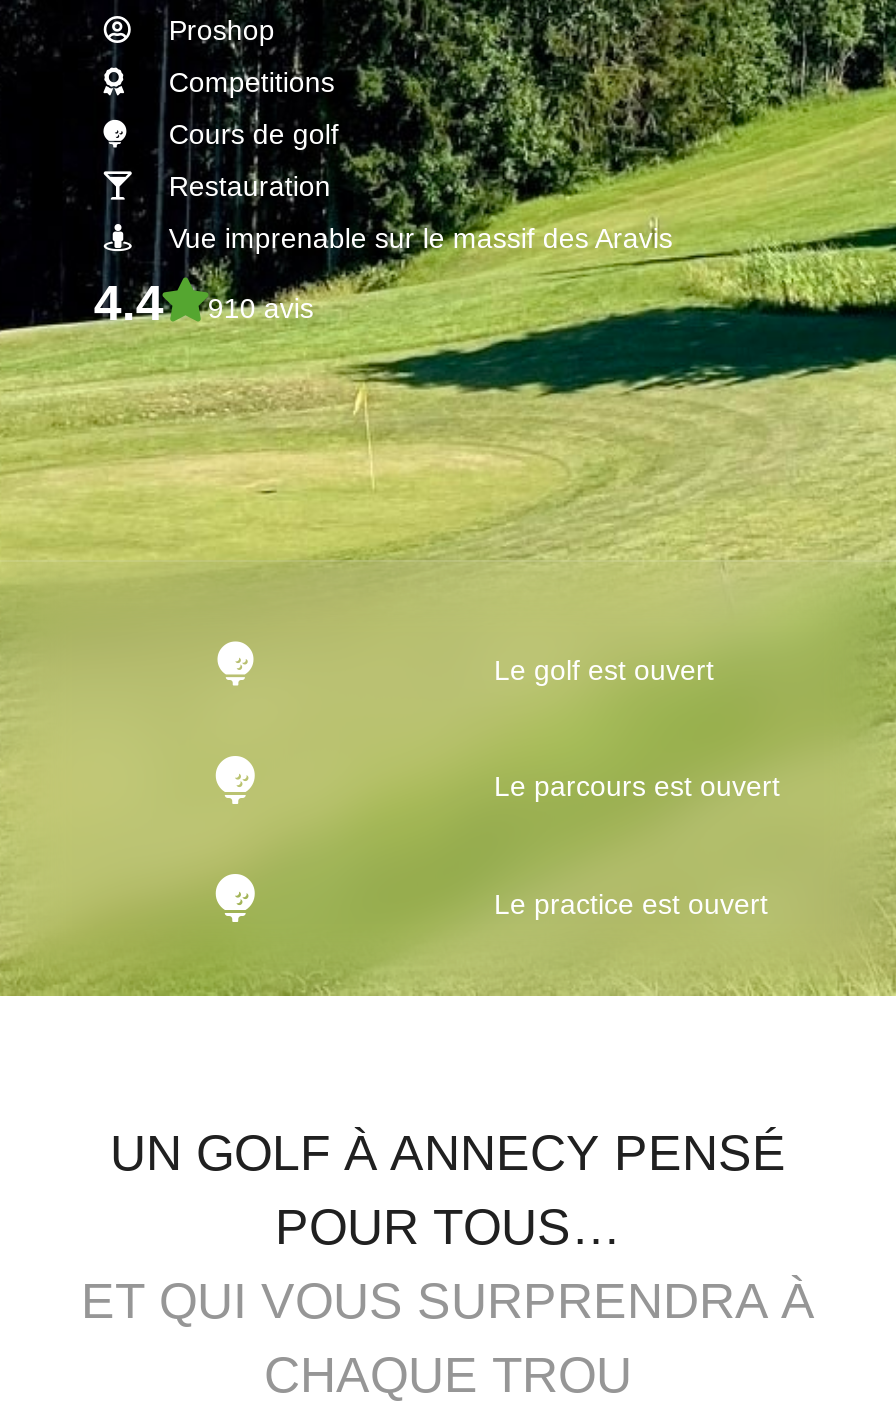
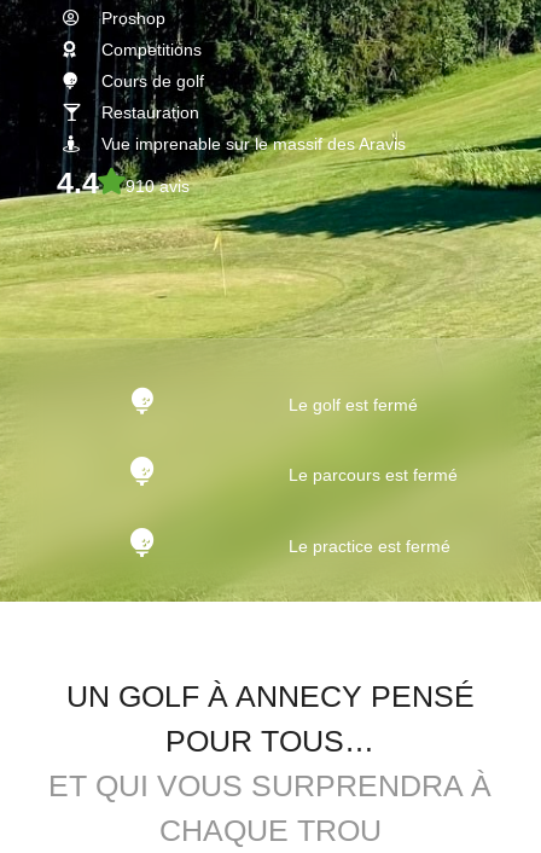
- Le golf est ouvert
+ Le golf est fermé

- Le parcours est ouvert
+ Le parcours est fermé

- Le practice est ouvert
+ Le practice est fermé
